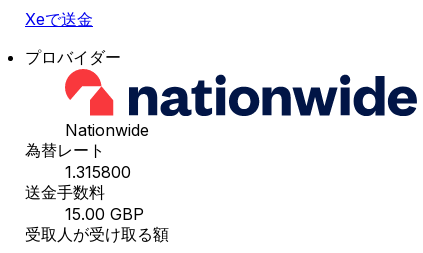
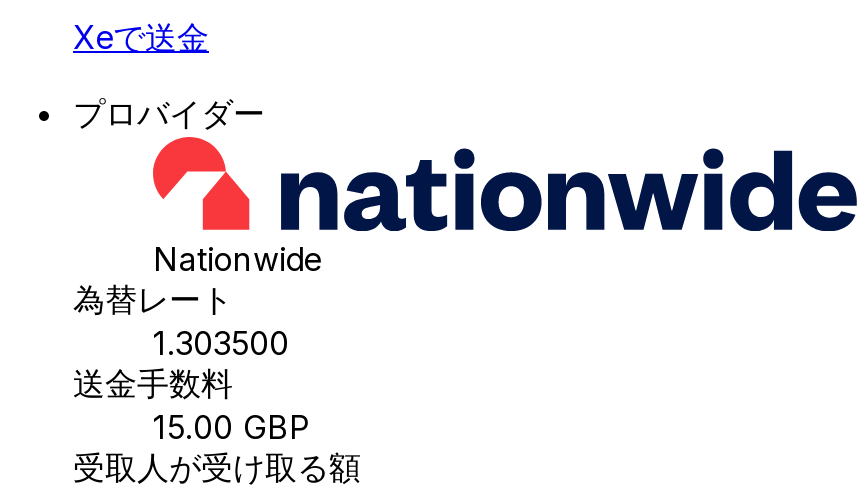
- 1.315800
+ 1.303500
